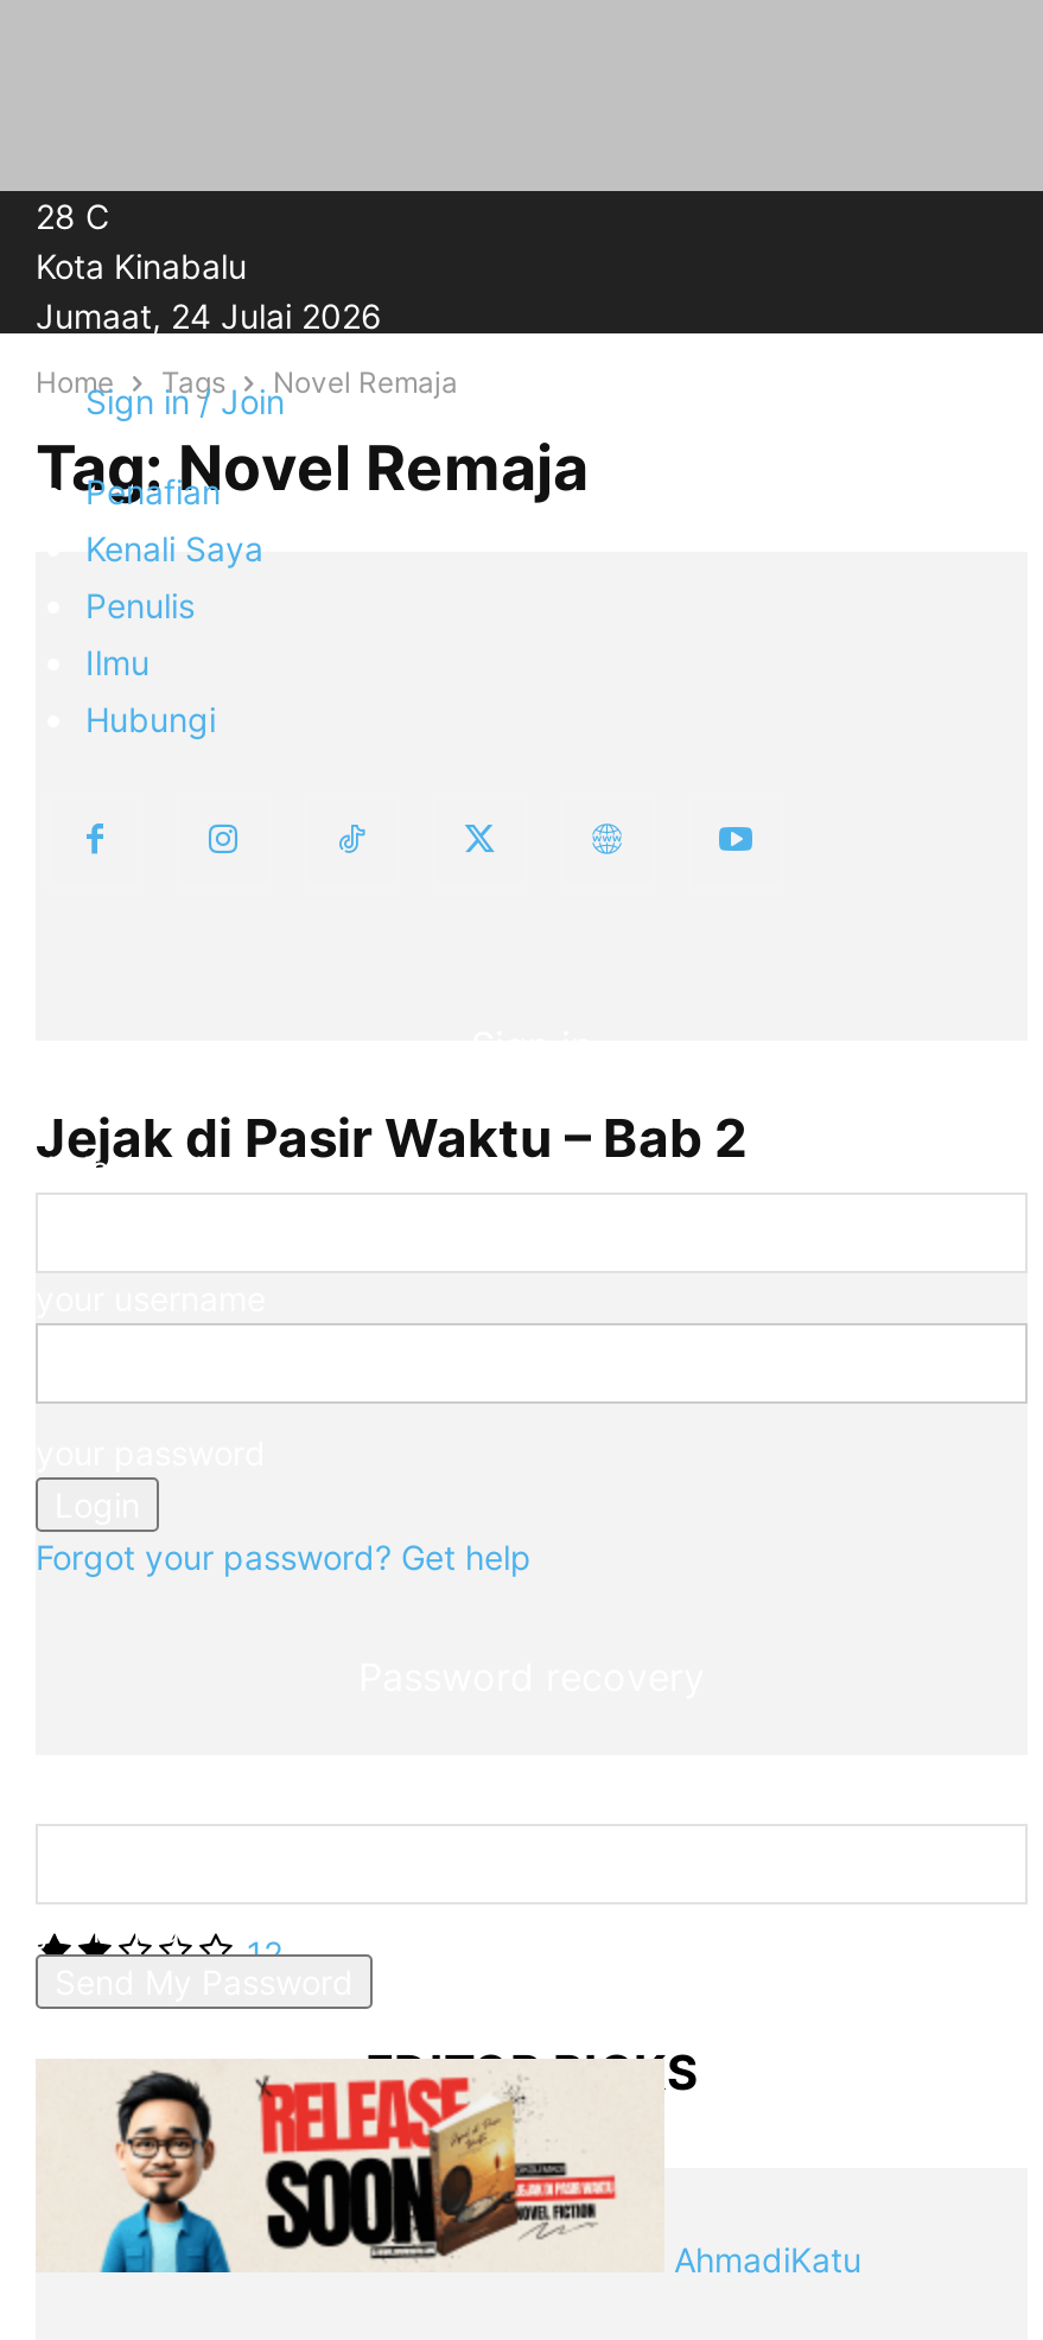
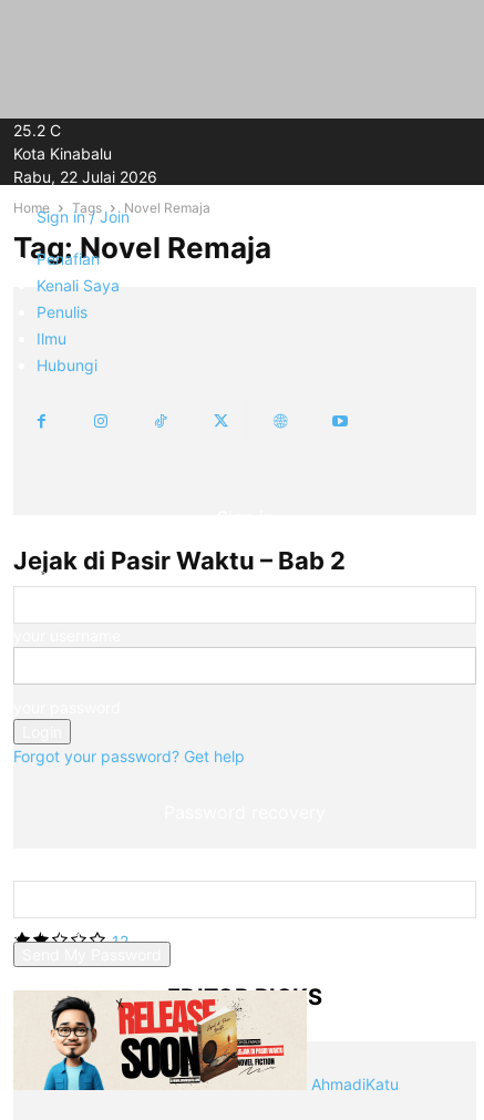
- 28 C
+ 25.2 C

- Jumaat, 24 Julai 2026
+ Rabu, 22 Julai 2026
